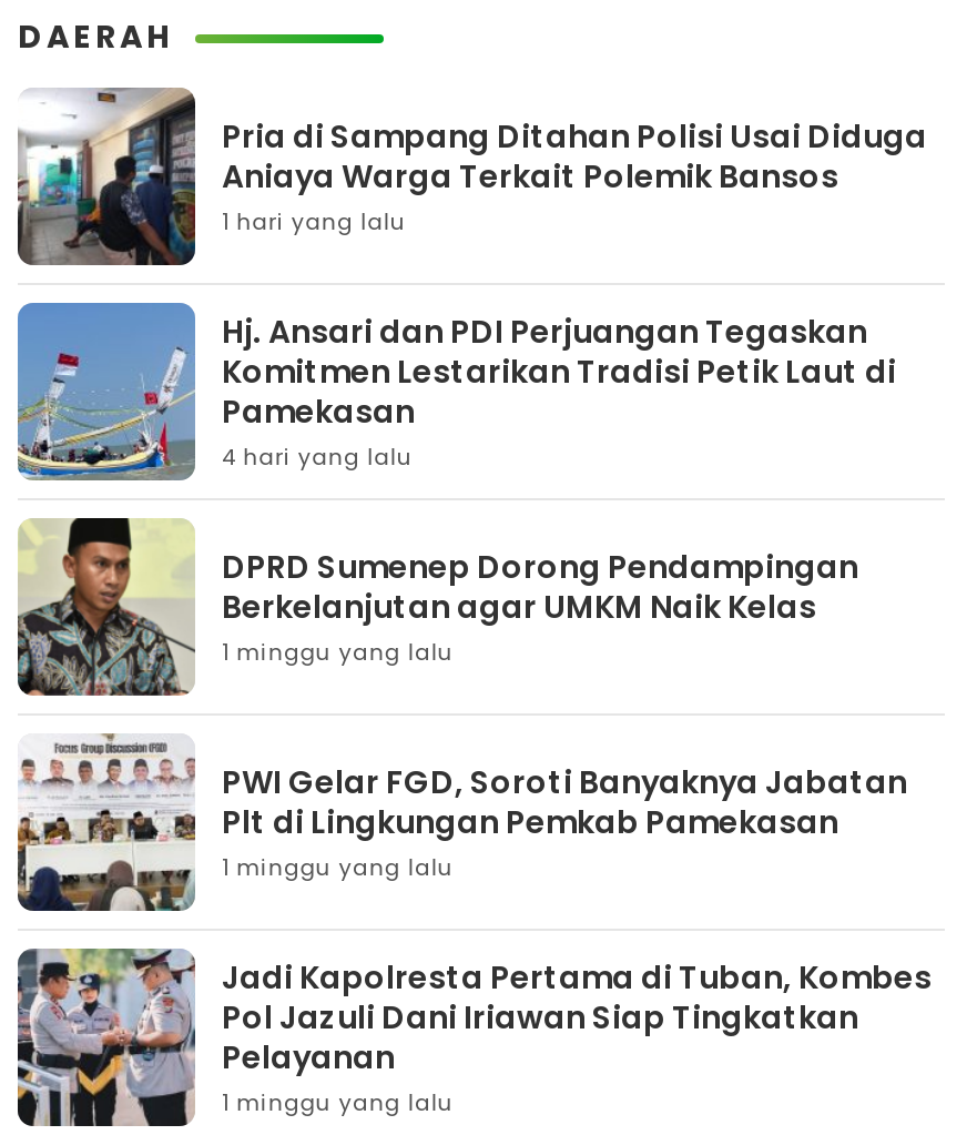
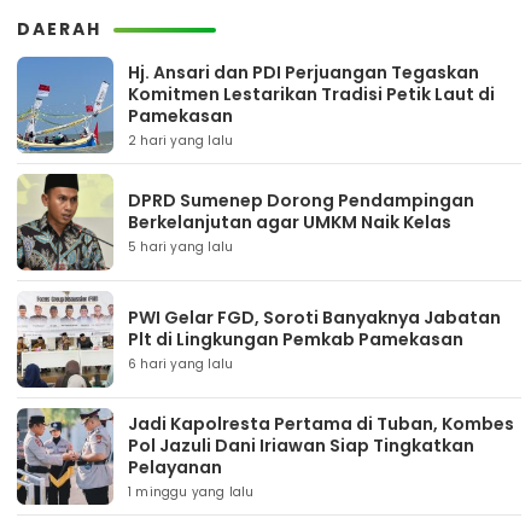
- [image]
- Pria di Sampang Ditahan Polisi Usai Diduga
- Aniaya Warga Terkait Polemik Bansos
- 1 hari yang lalu

- 4 hari yang lalu
+ 2 hari yang lalu

- 1 minggu yang lalu
+ 5 hari yang lalu

- 1 minggu yang lalu
+ 6 hari yang lalu
